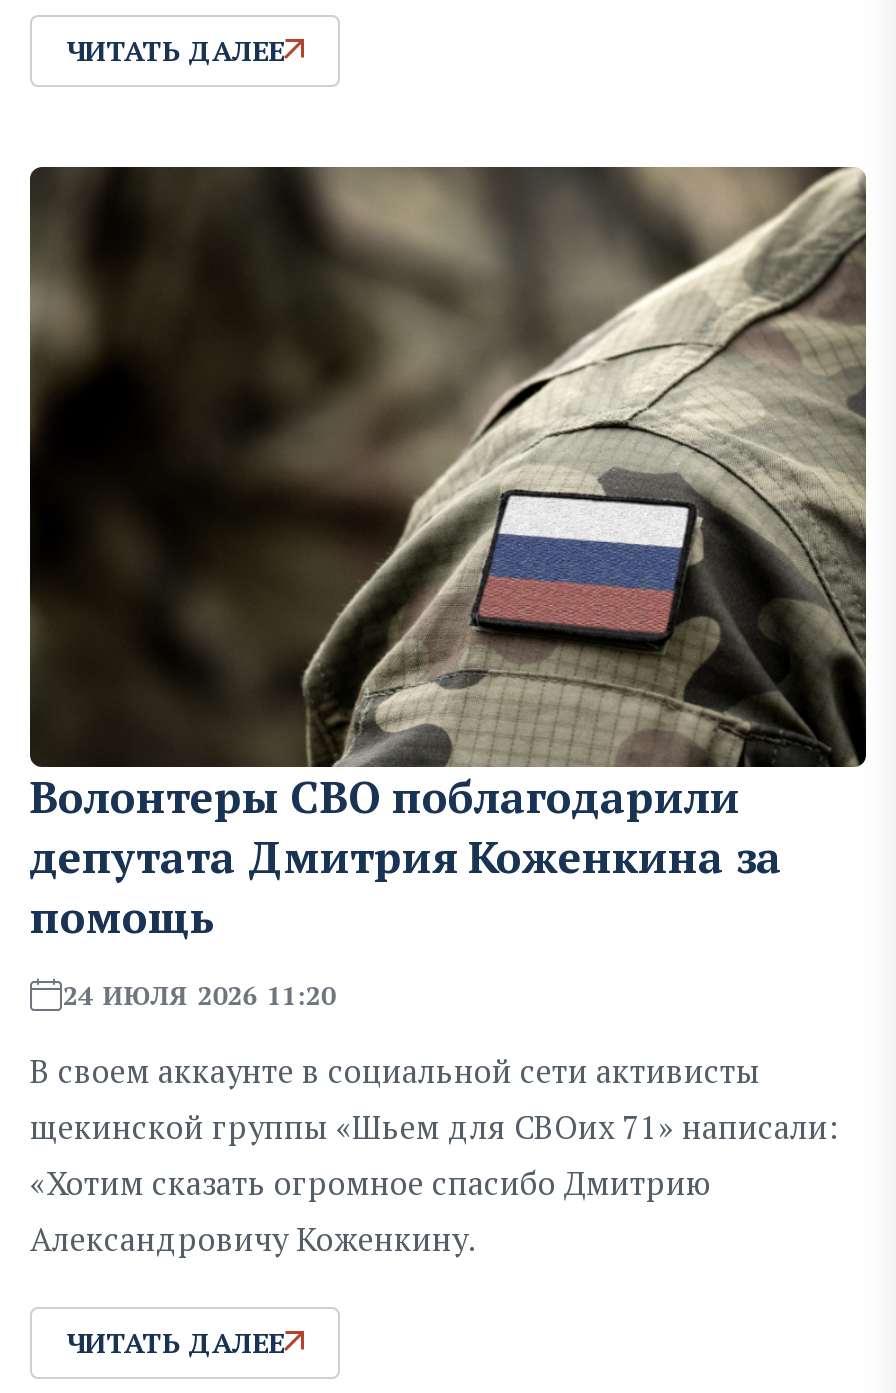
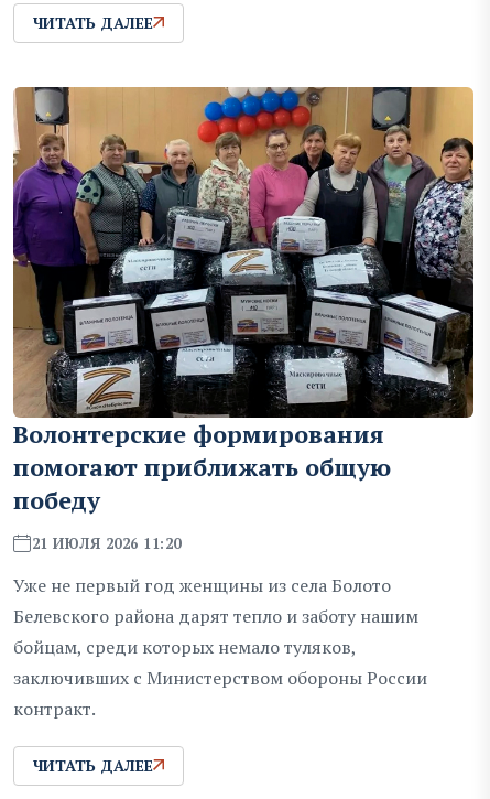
- [image]
- Волонтеры СВО поблагодарили
- депутата Дмитрия Коженкина за
- помощь
+ [image]
+ Волонтерские формирования
+ помогают приближать общую
+ победу

- 24 ИЮЛЯ 2026 11:20
+ 21 ИЮЛЯ 2026 11:20

- В своем аккаунте в социальной сети активисты
- щекинской группы «Шьем для СВОих 71» написали:
- «Хотим сказать огромное спасибо Дмитрию
- Александровичу Коженкину.
+ Уже не первый год женщины из села Болото
+ Белевского района дарят тепло и заботу нашим
+ бойцам, среди которых немало туляков,
+ заключивших с Министерством обороны России
+ контракт.
